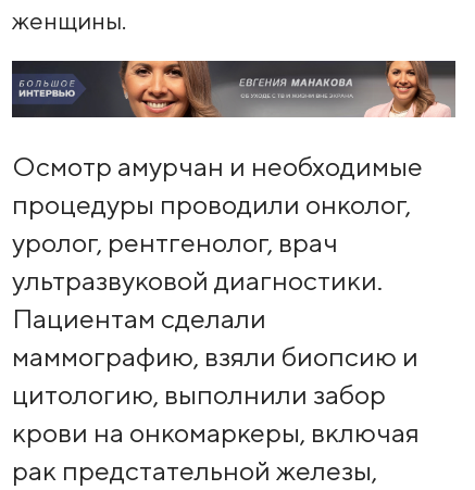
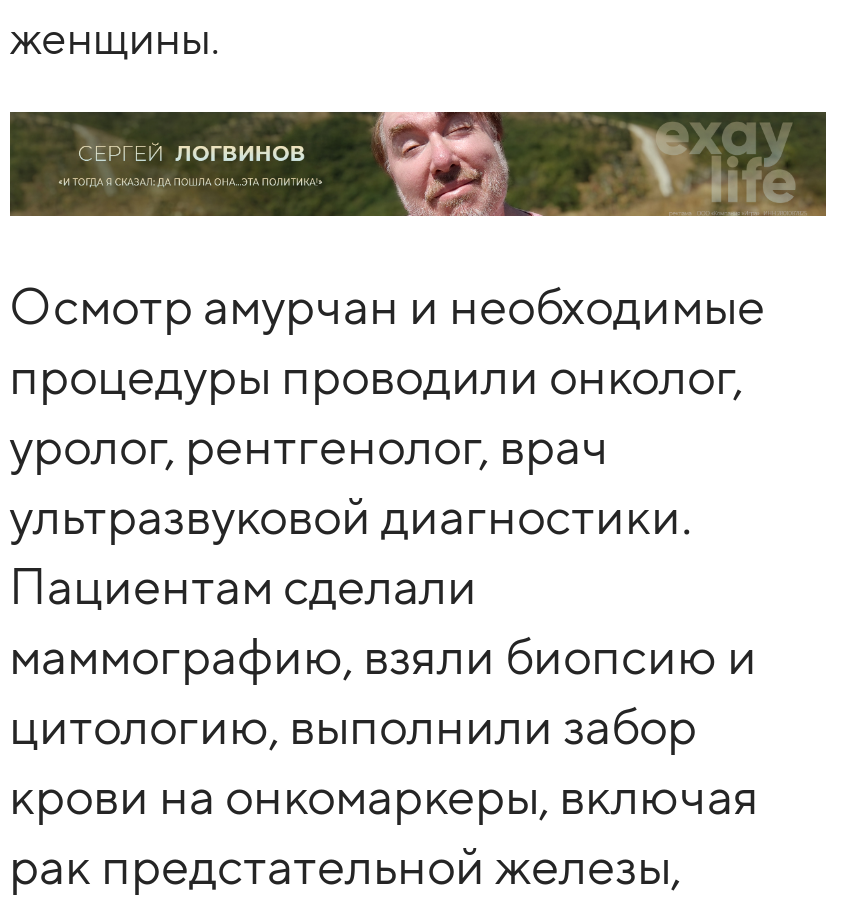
- [image]
+ [image]
